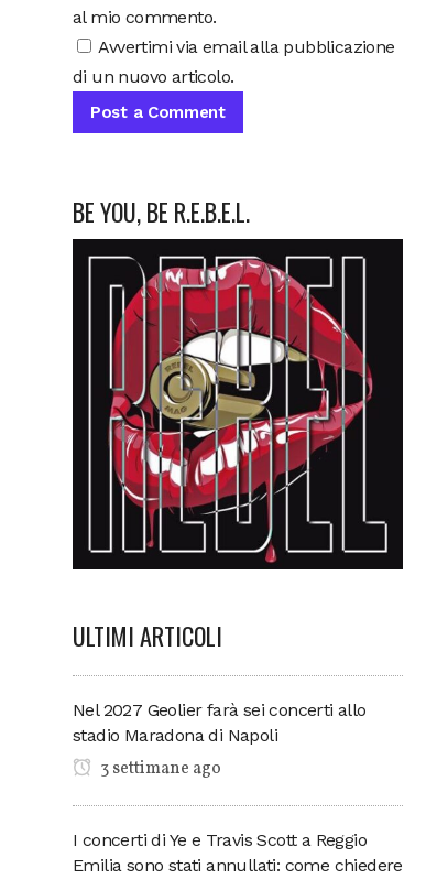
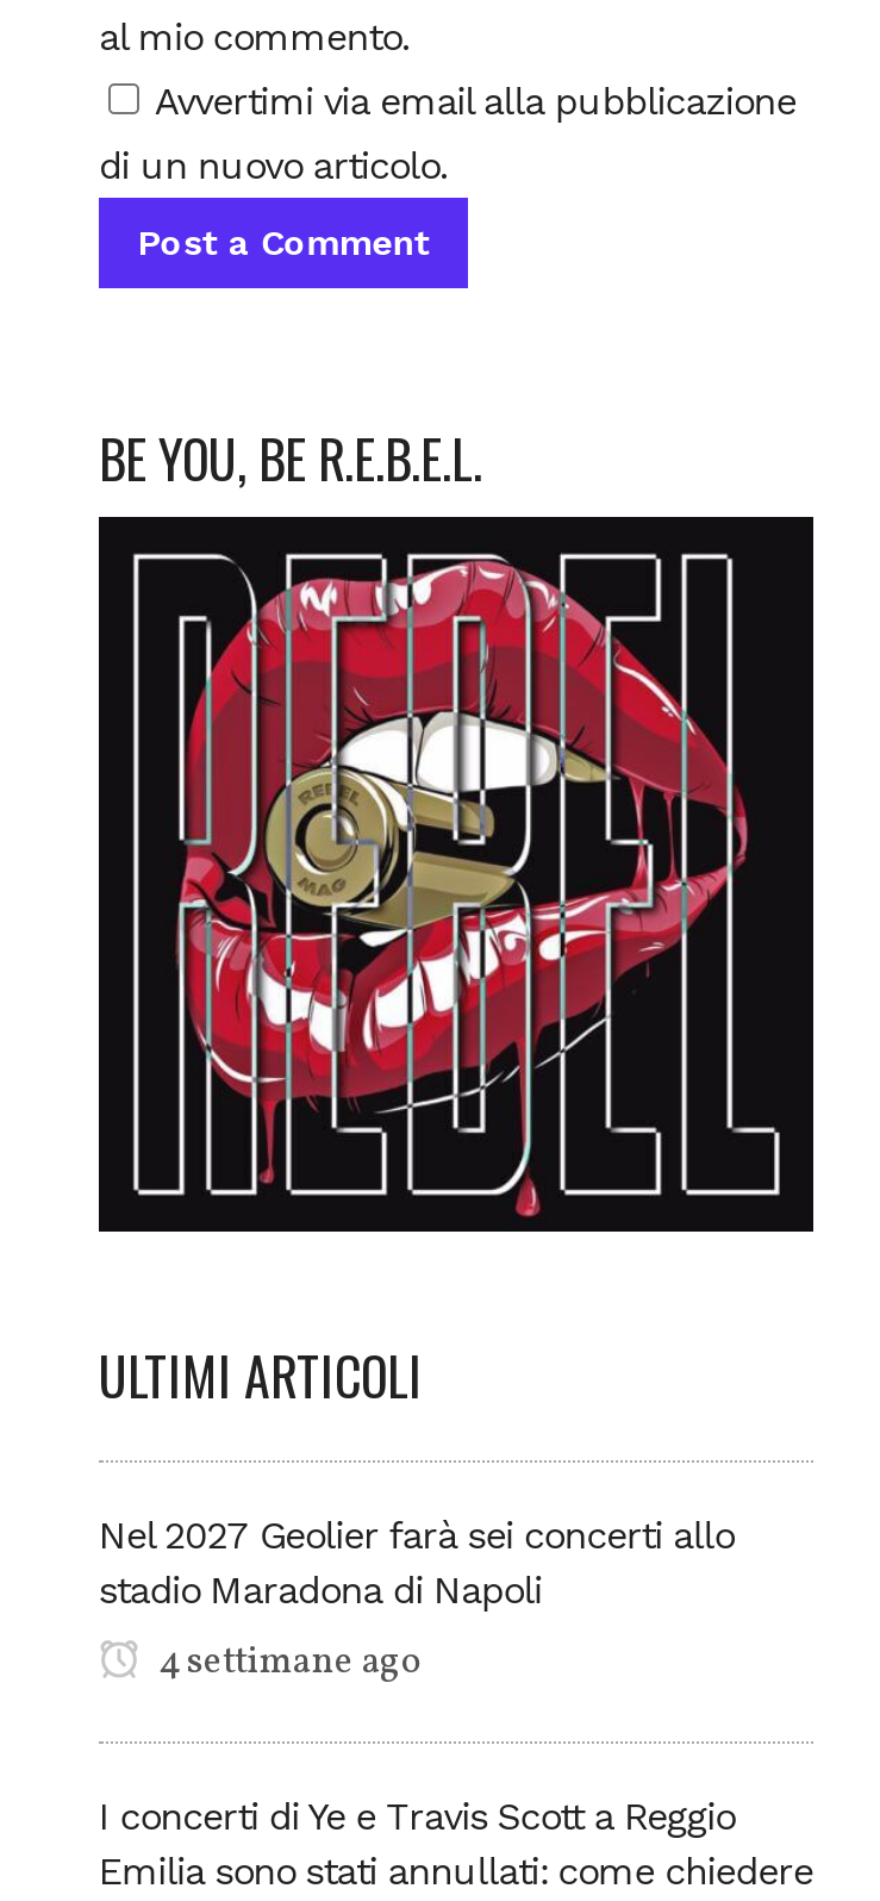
- 3 settimane ago
+ 4 settimane ago
